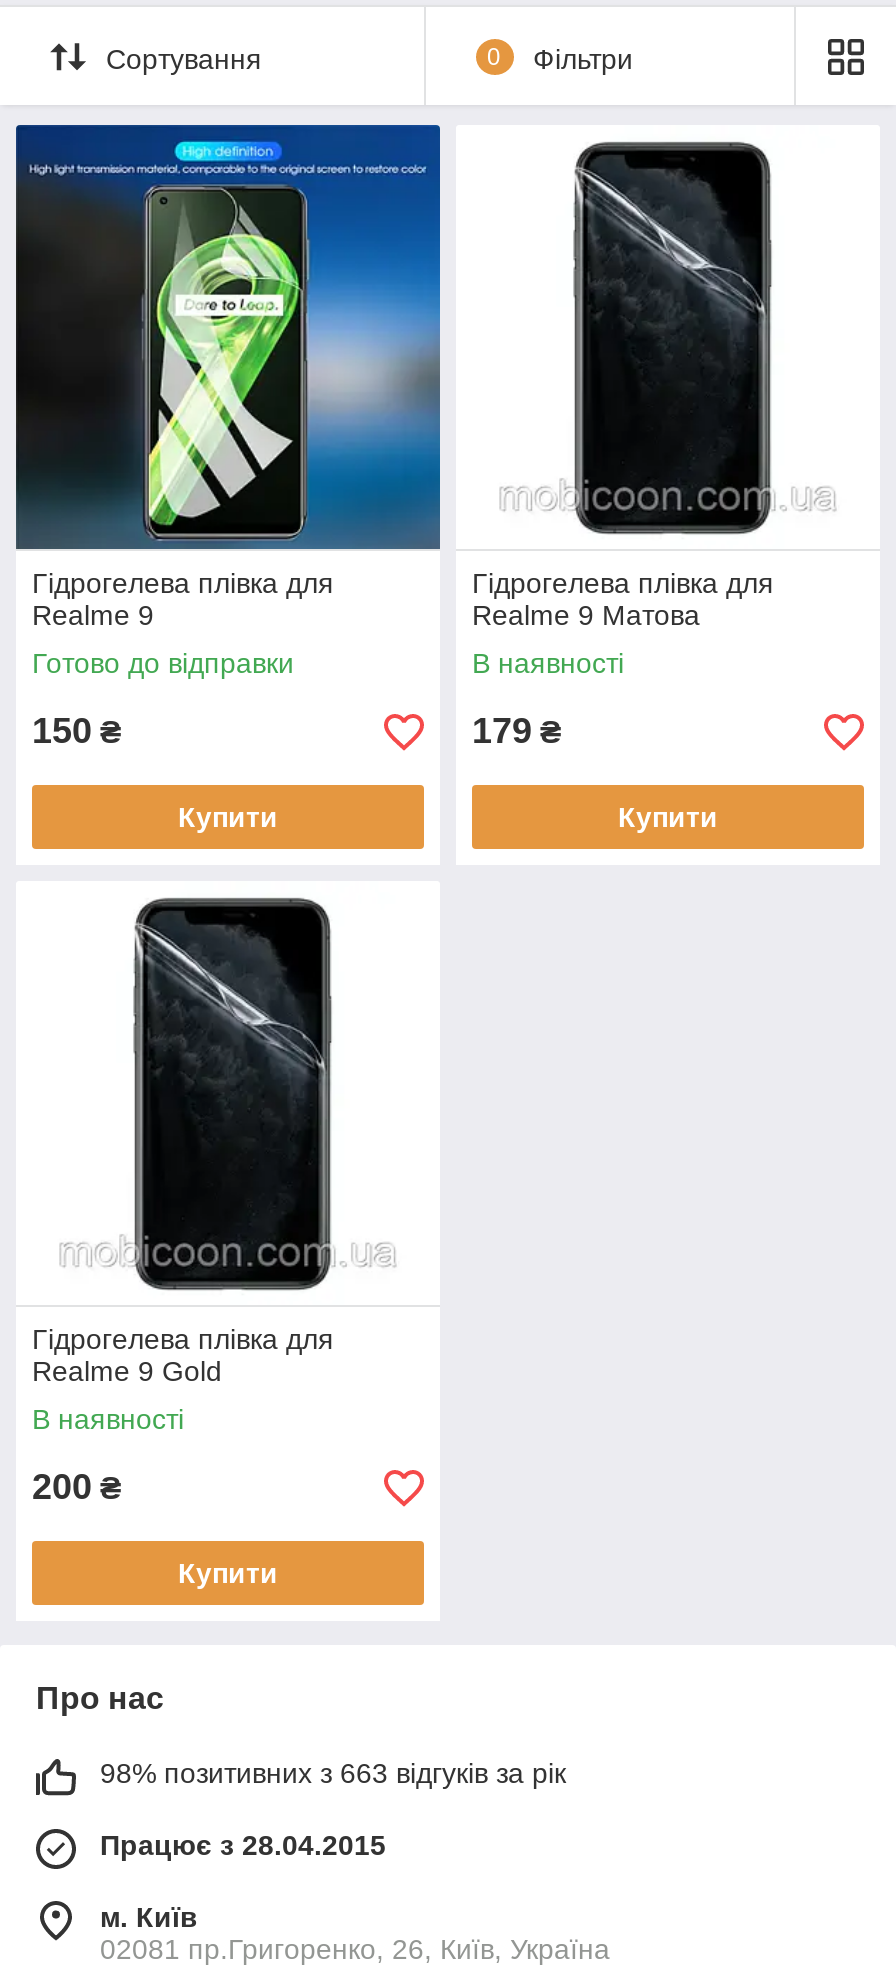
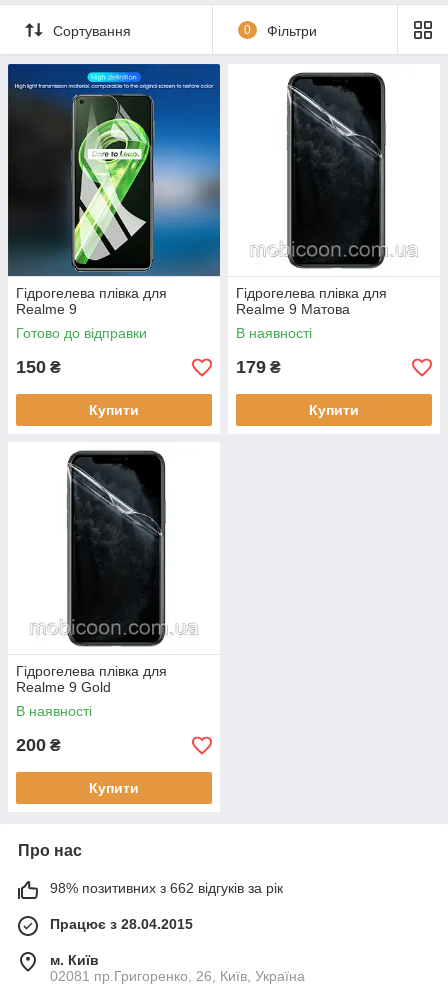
- 98% позитивних з 663 відгуків за рік
+ 98% позитивних з 662 відгуків за рік
